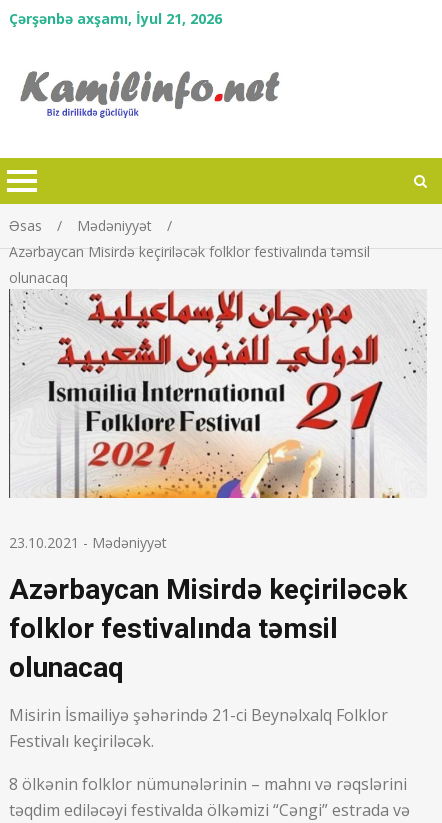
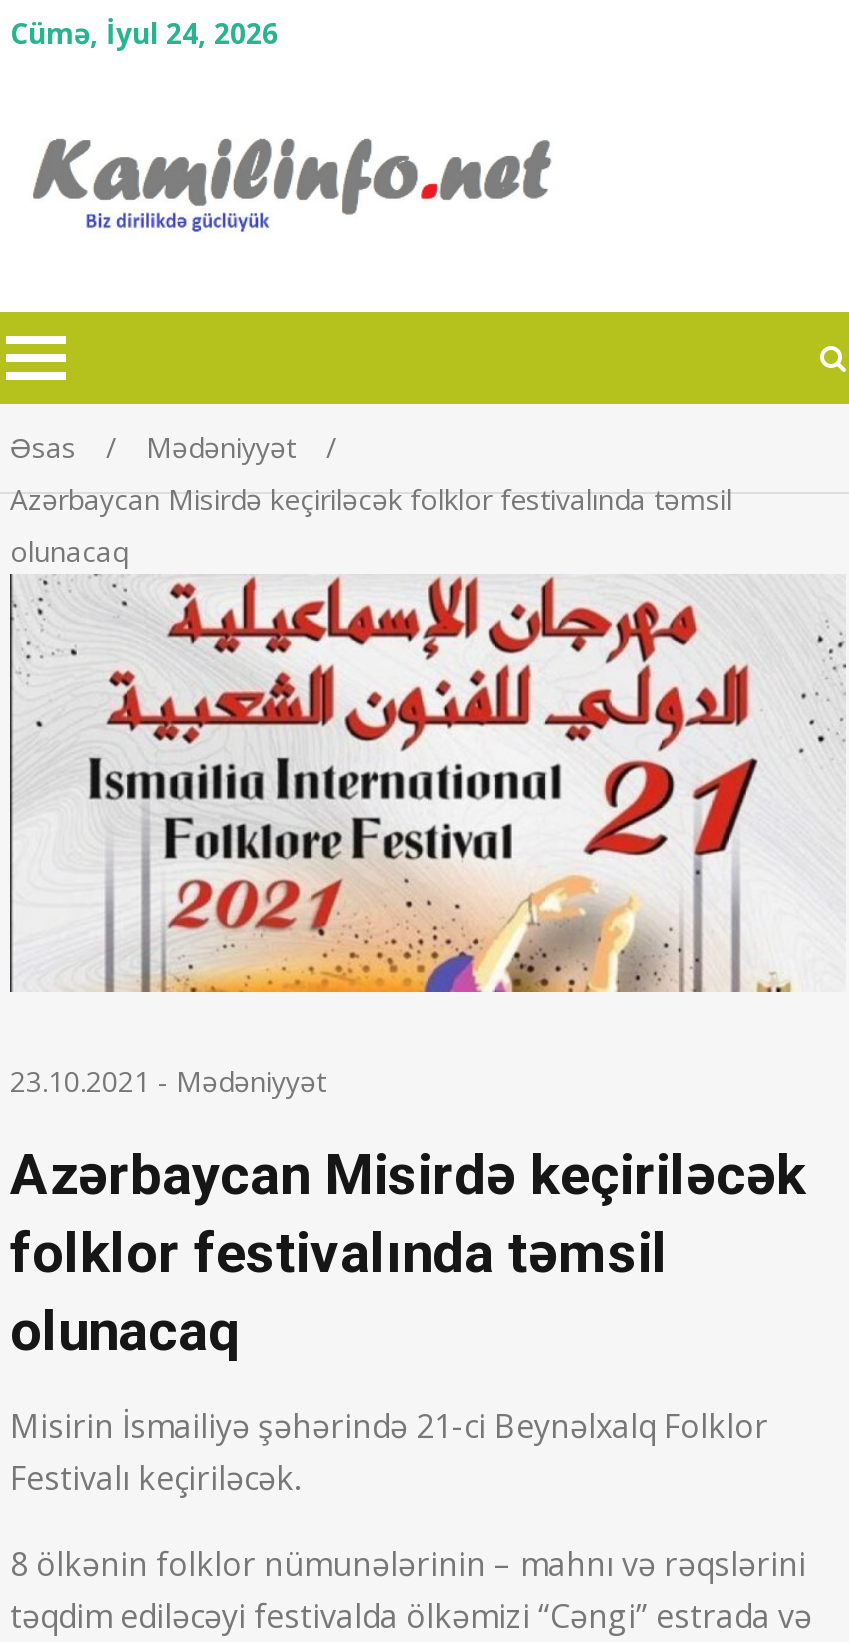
- Çərşənbə axşamı, İyul 21, 2026
+ Cümə, İyul 24, 2026
